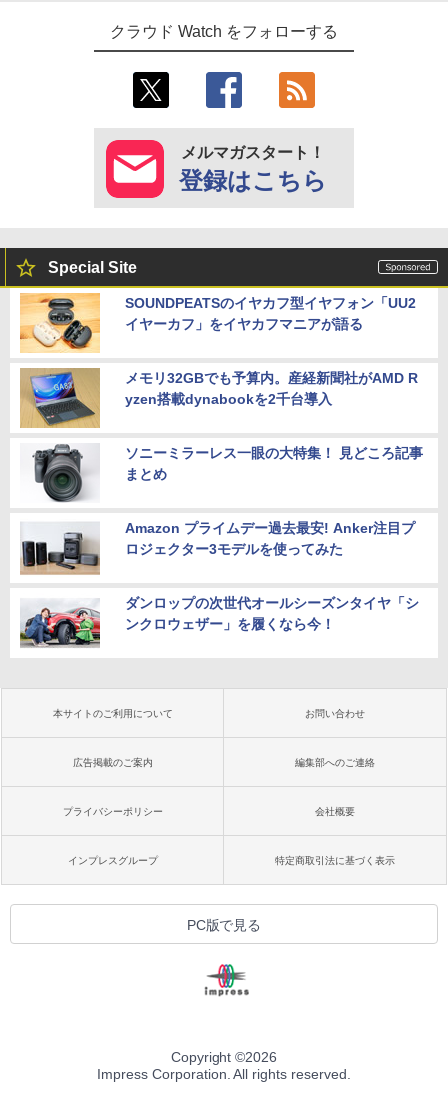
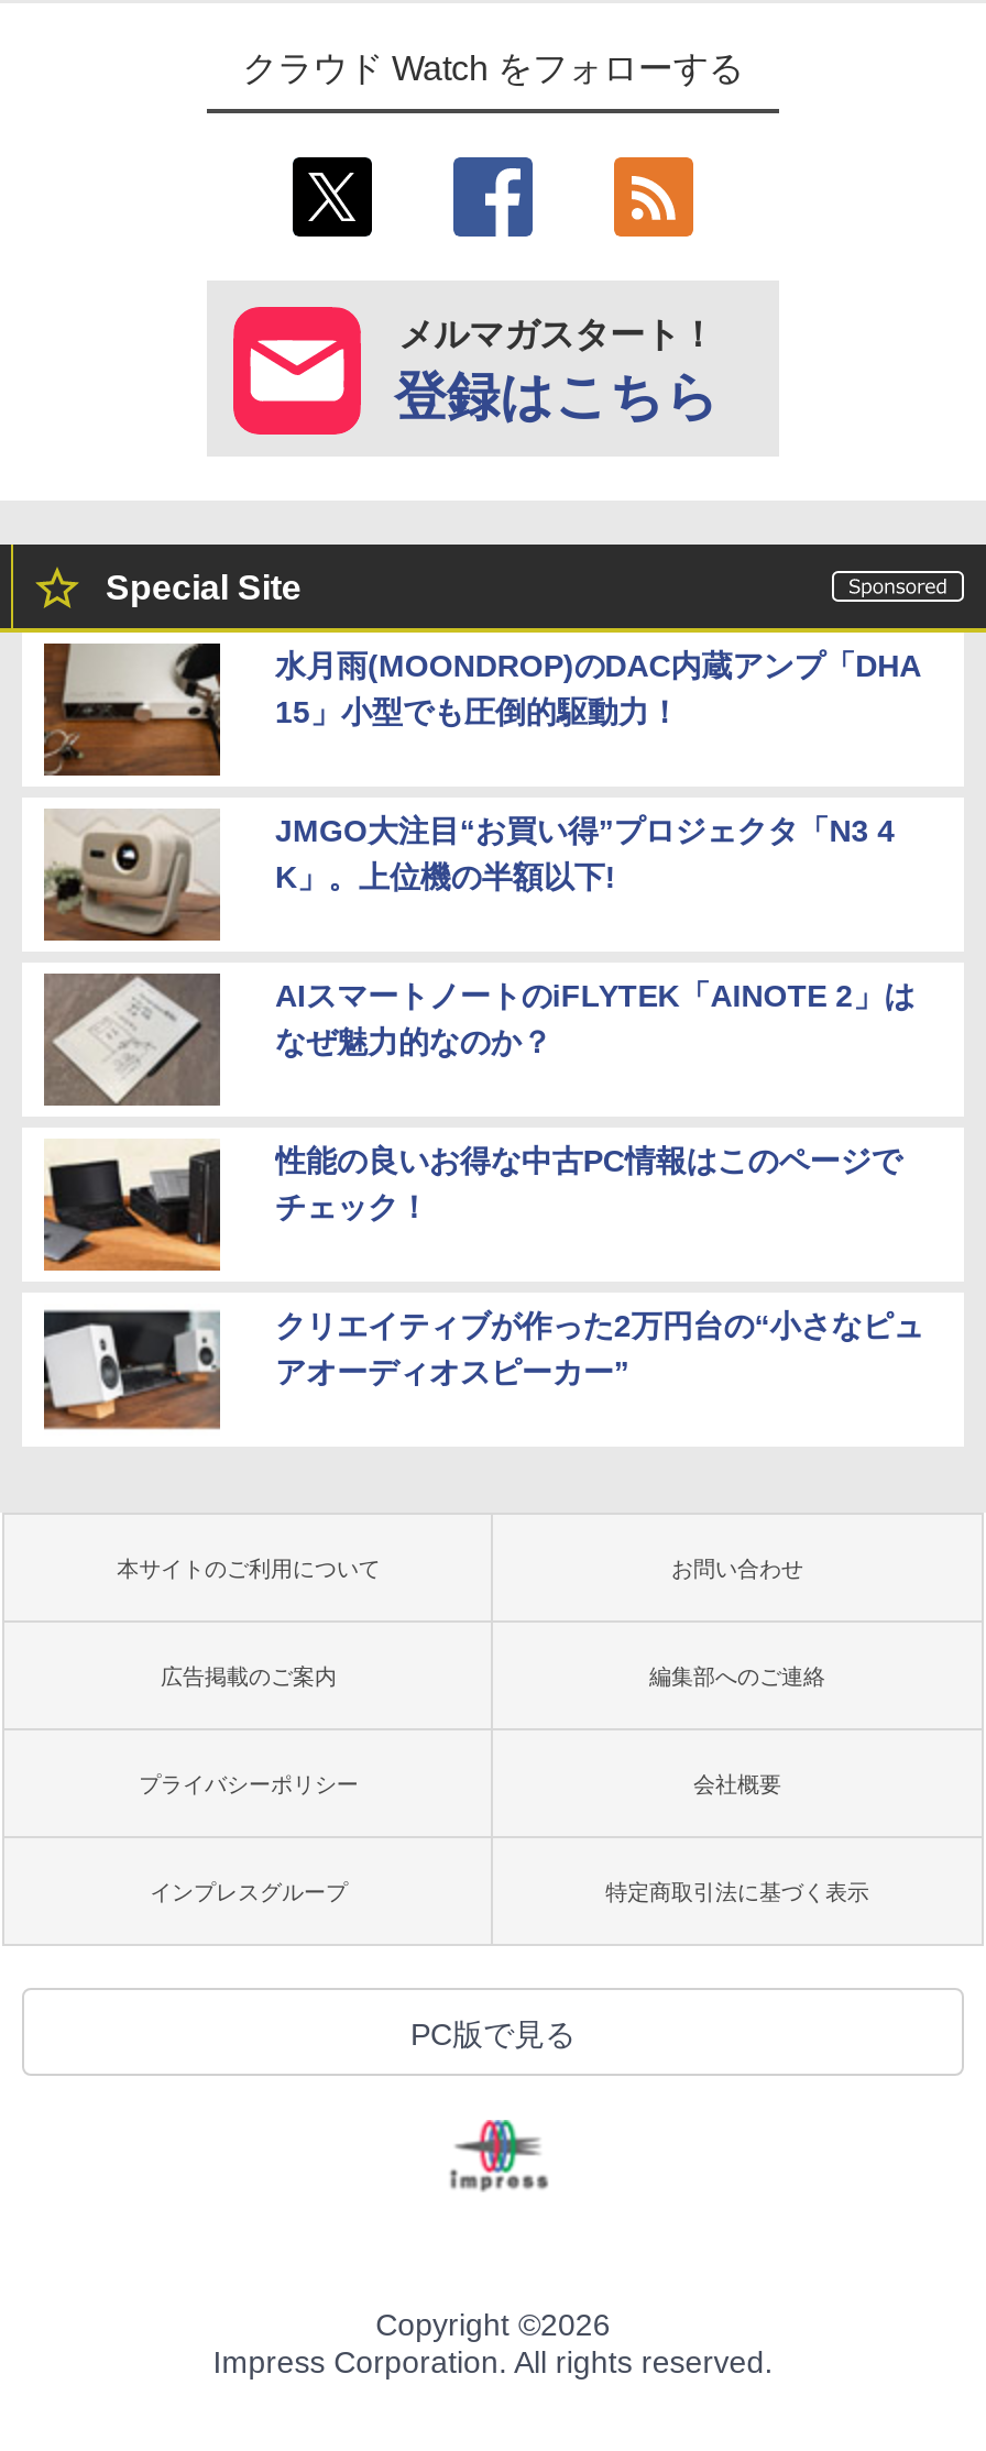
- [image]
- SOUNDPEATSのイヤカフ型イヤフォン「UU2
- イヤーカフ」をイヤカフマニアが語る
+ [image]
+ 水月雨(MOONDROP)のDAC内蔵アンプ「DHA
+ 15」小型でも圧倒的駆動力！

- [image]
- メモリ32GBでも予算内。産経新聞社がAMD R
- yzen搭載dynabookを2千台導入
+ [image]
+ JMGO大注目“お買い得”プロジェクタ「N3 4
+ K」。上位機の半額以下!

- [image]
- ソニーミラーレス一眼の大特集！ 見どころ記事
- まとめ
+ [image]
+ AIスマートノートのiFLYTEK「AINOTE 2」は
+ なぜ魅力的なのか？

- [image]
- Amazon プライムデー過去最安! Anker注目プ
- ロジェクター3モデルを使ってみた
+ [image]
+ 性能の良いお得な中古PC情報はこのページで
+ チェック！

- [image]
- ダンロップの次世代オールシーズンタイヤ「シ
- ンクロウェザー」を履くなら今！
+ [image]
+ クリエイティブが作った2万円台の“小さなピュ
+ アオーディオスピーカー”
